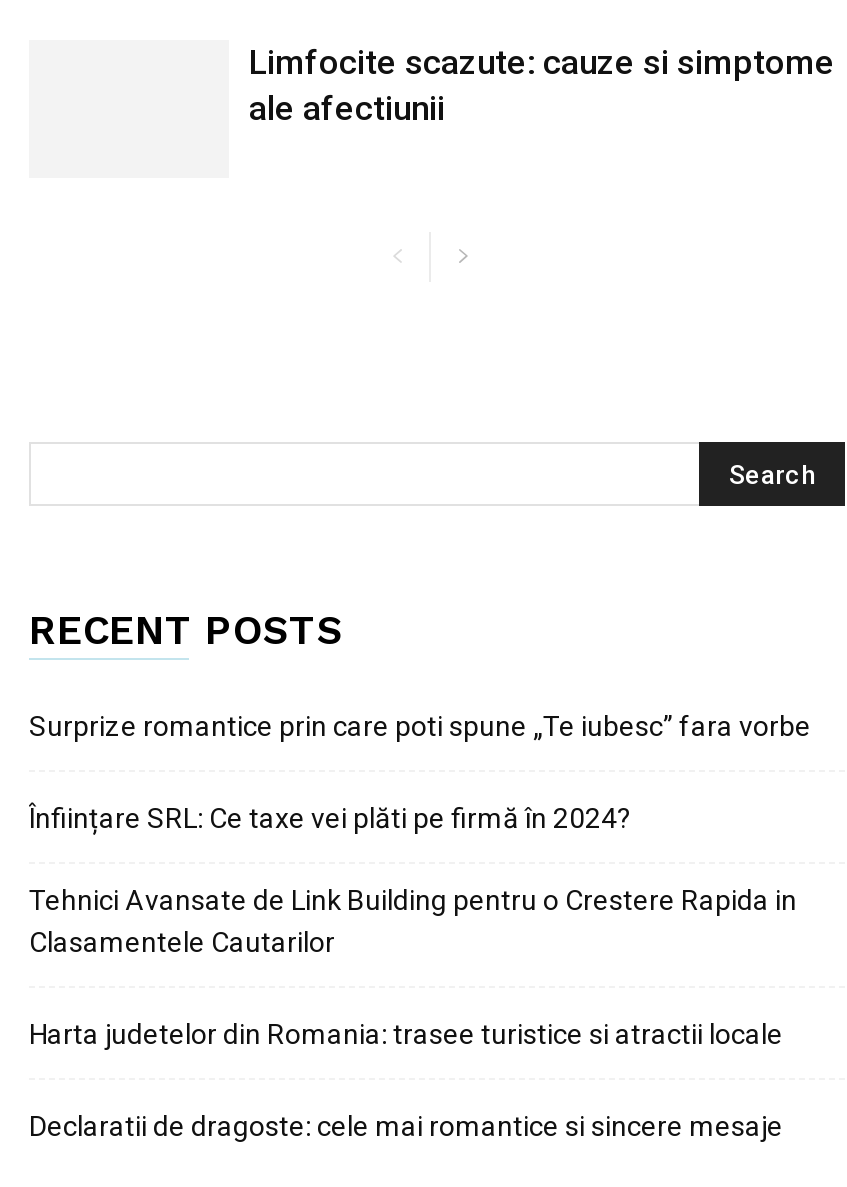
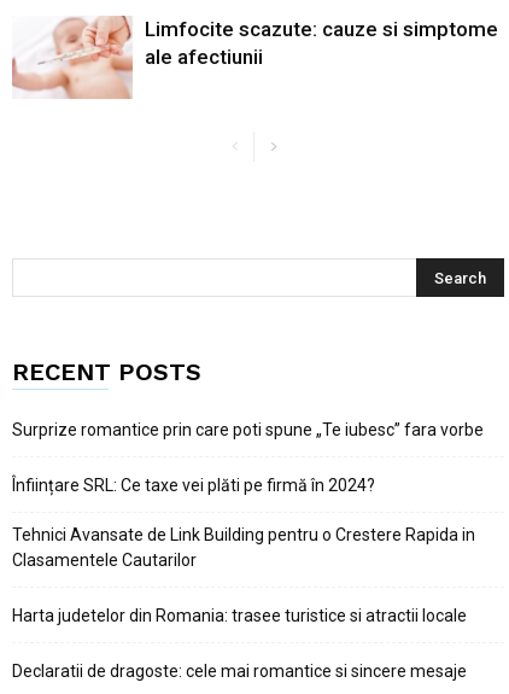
+ [image]
